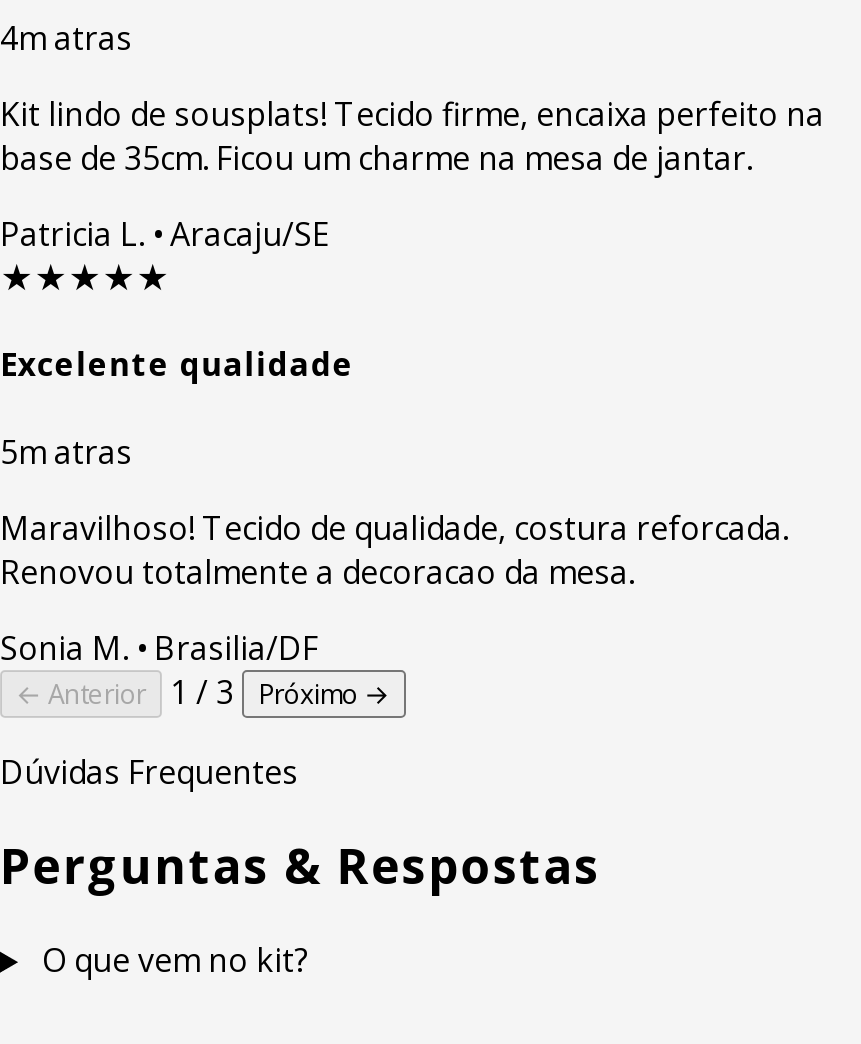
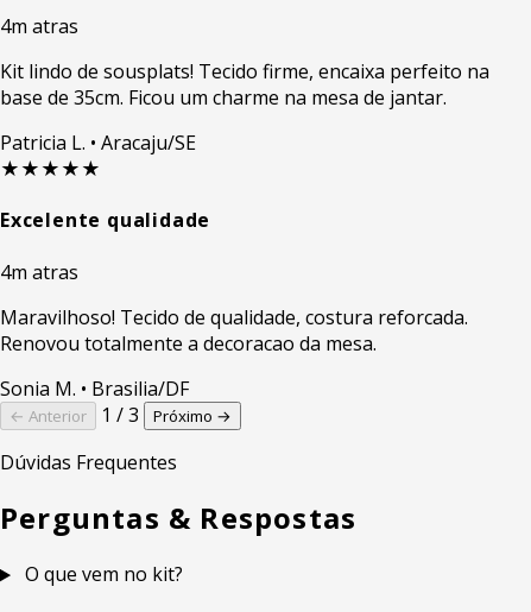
- 5m atras
+ 4m atras
